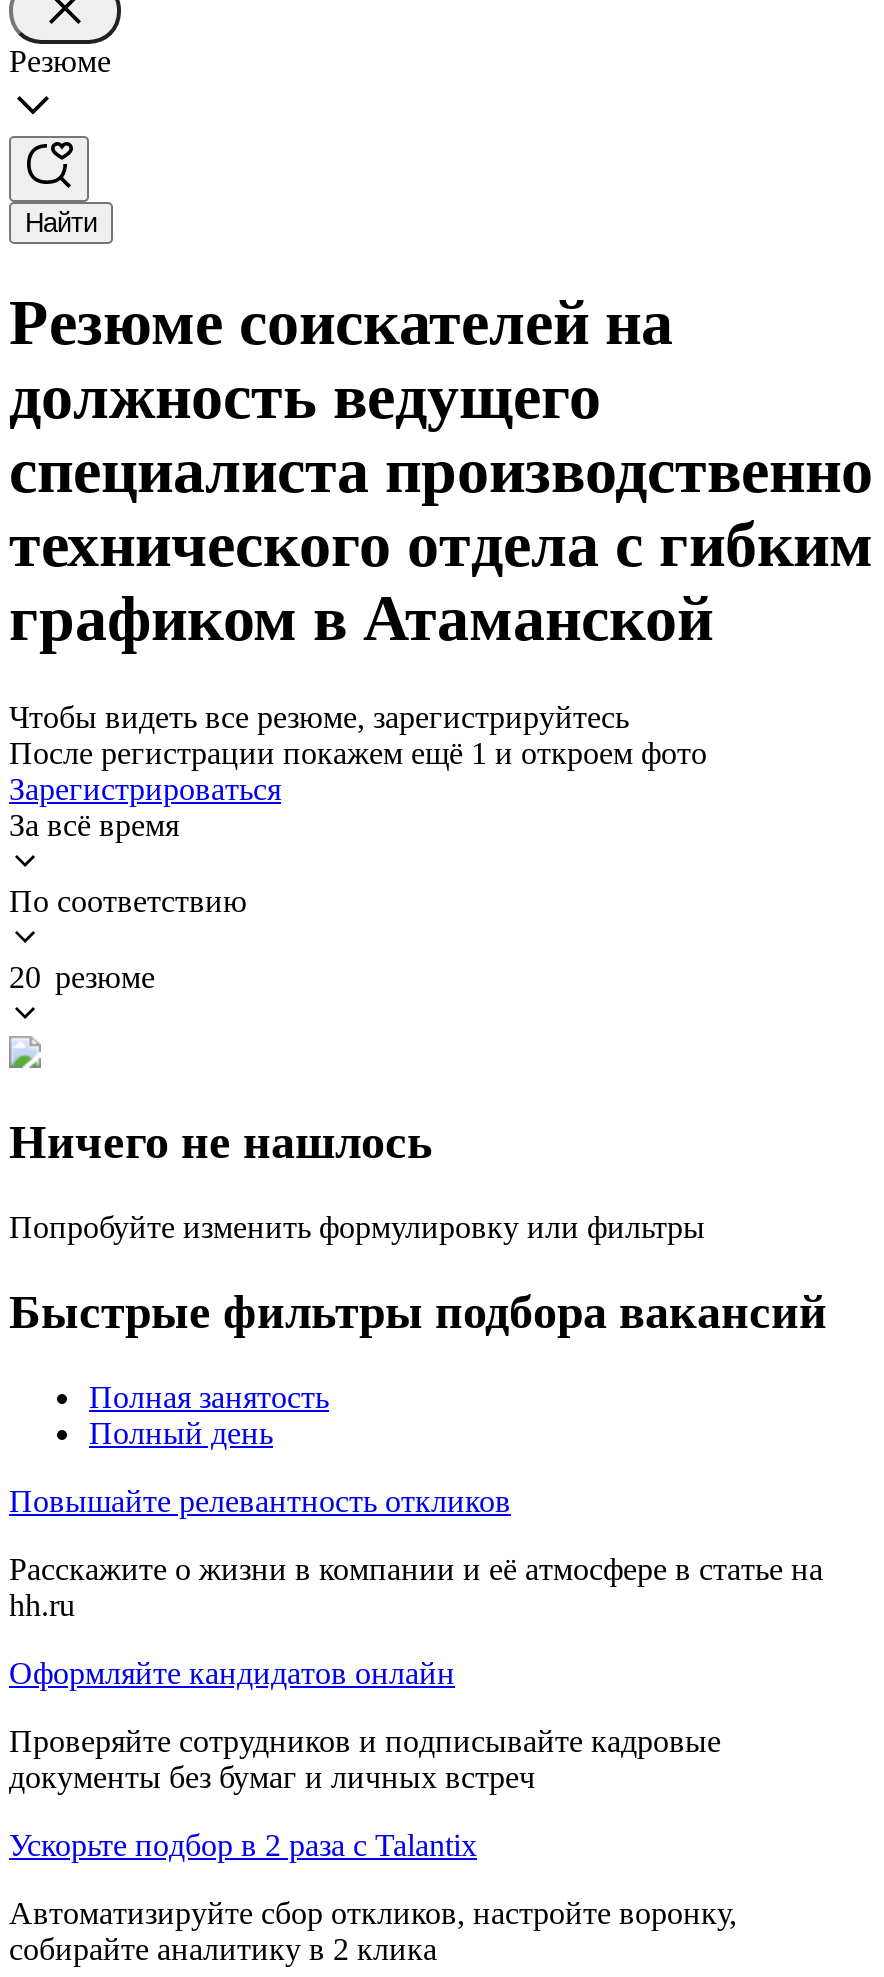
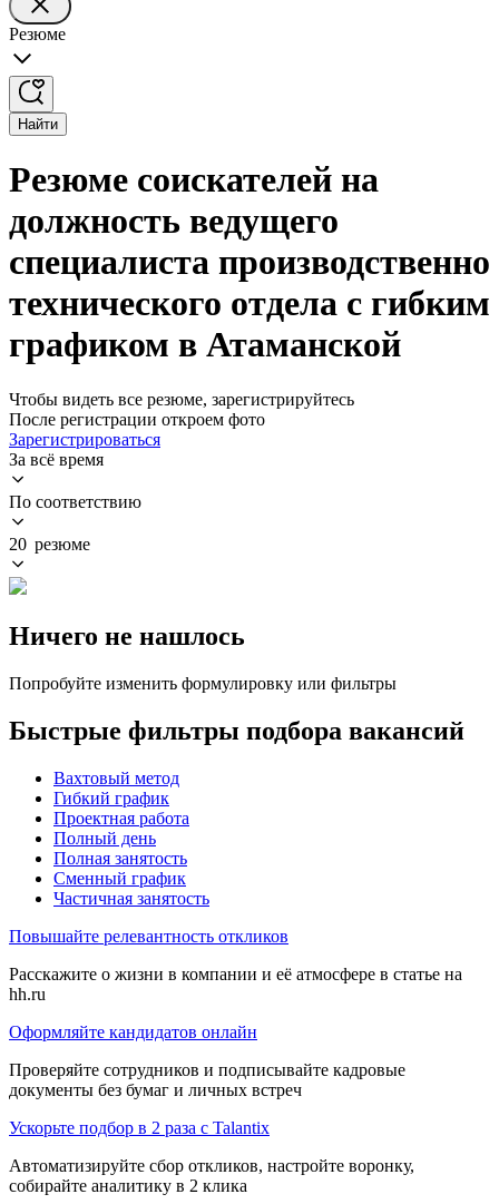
- После регистрации покажем ещё 1 и откроем фото
+ После регистрации откроем фото

+ Вахтовый метод
+ Гибкий график
+ Проектная работа

moved down: Полная занятость

+ Сменный график
+ Частичная занятость
